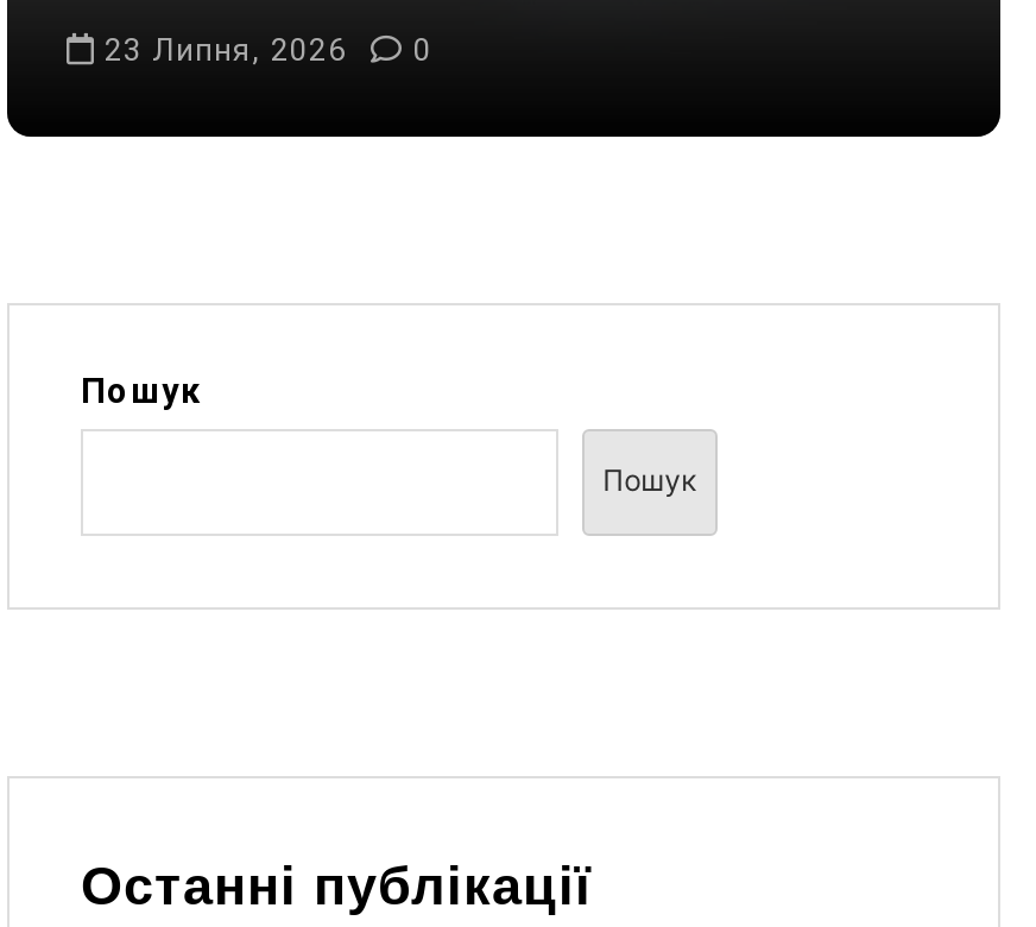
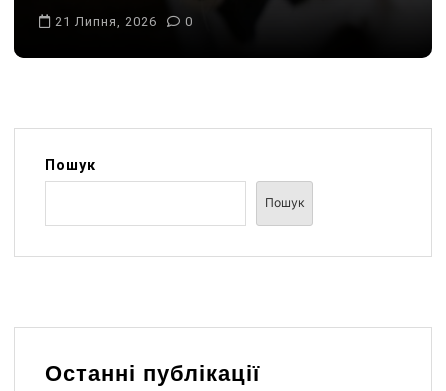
- 23 Липня, 2026 0
+ 21 Липня, 2026 0
